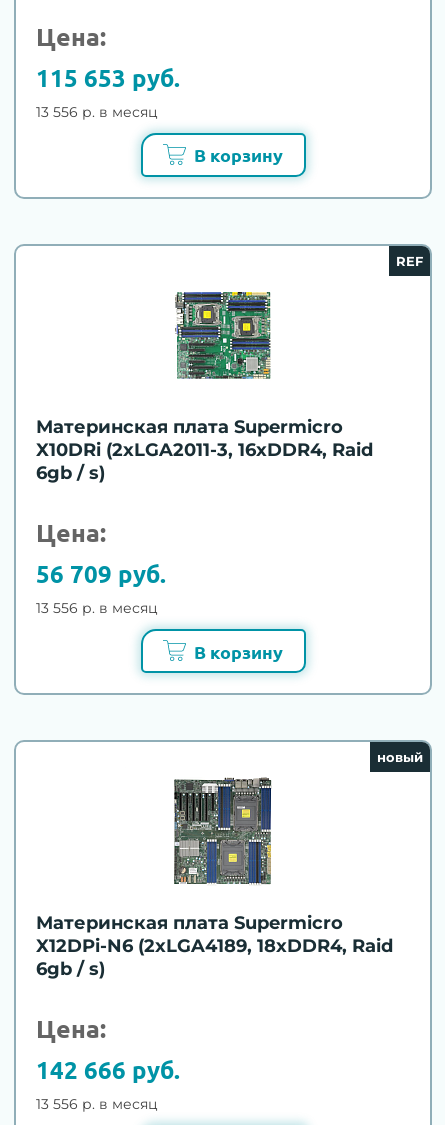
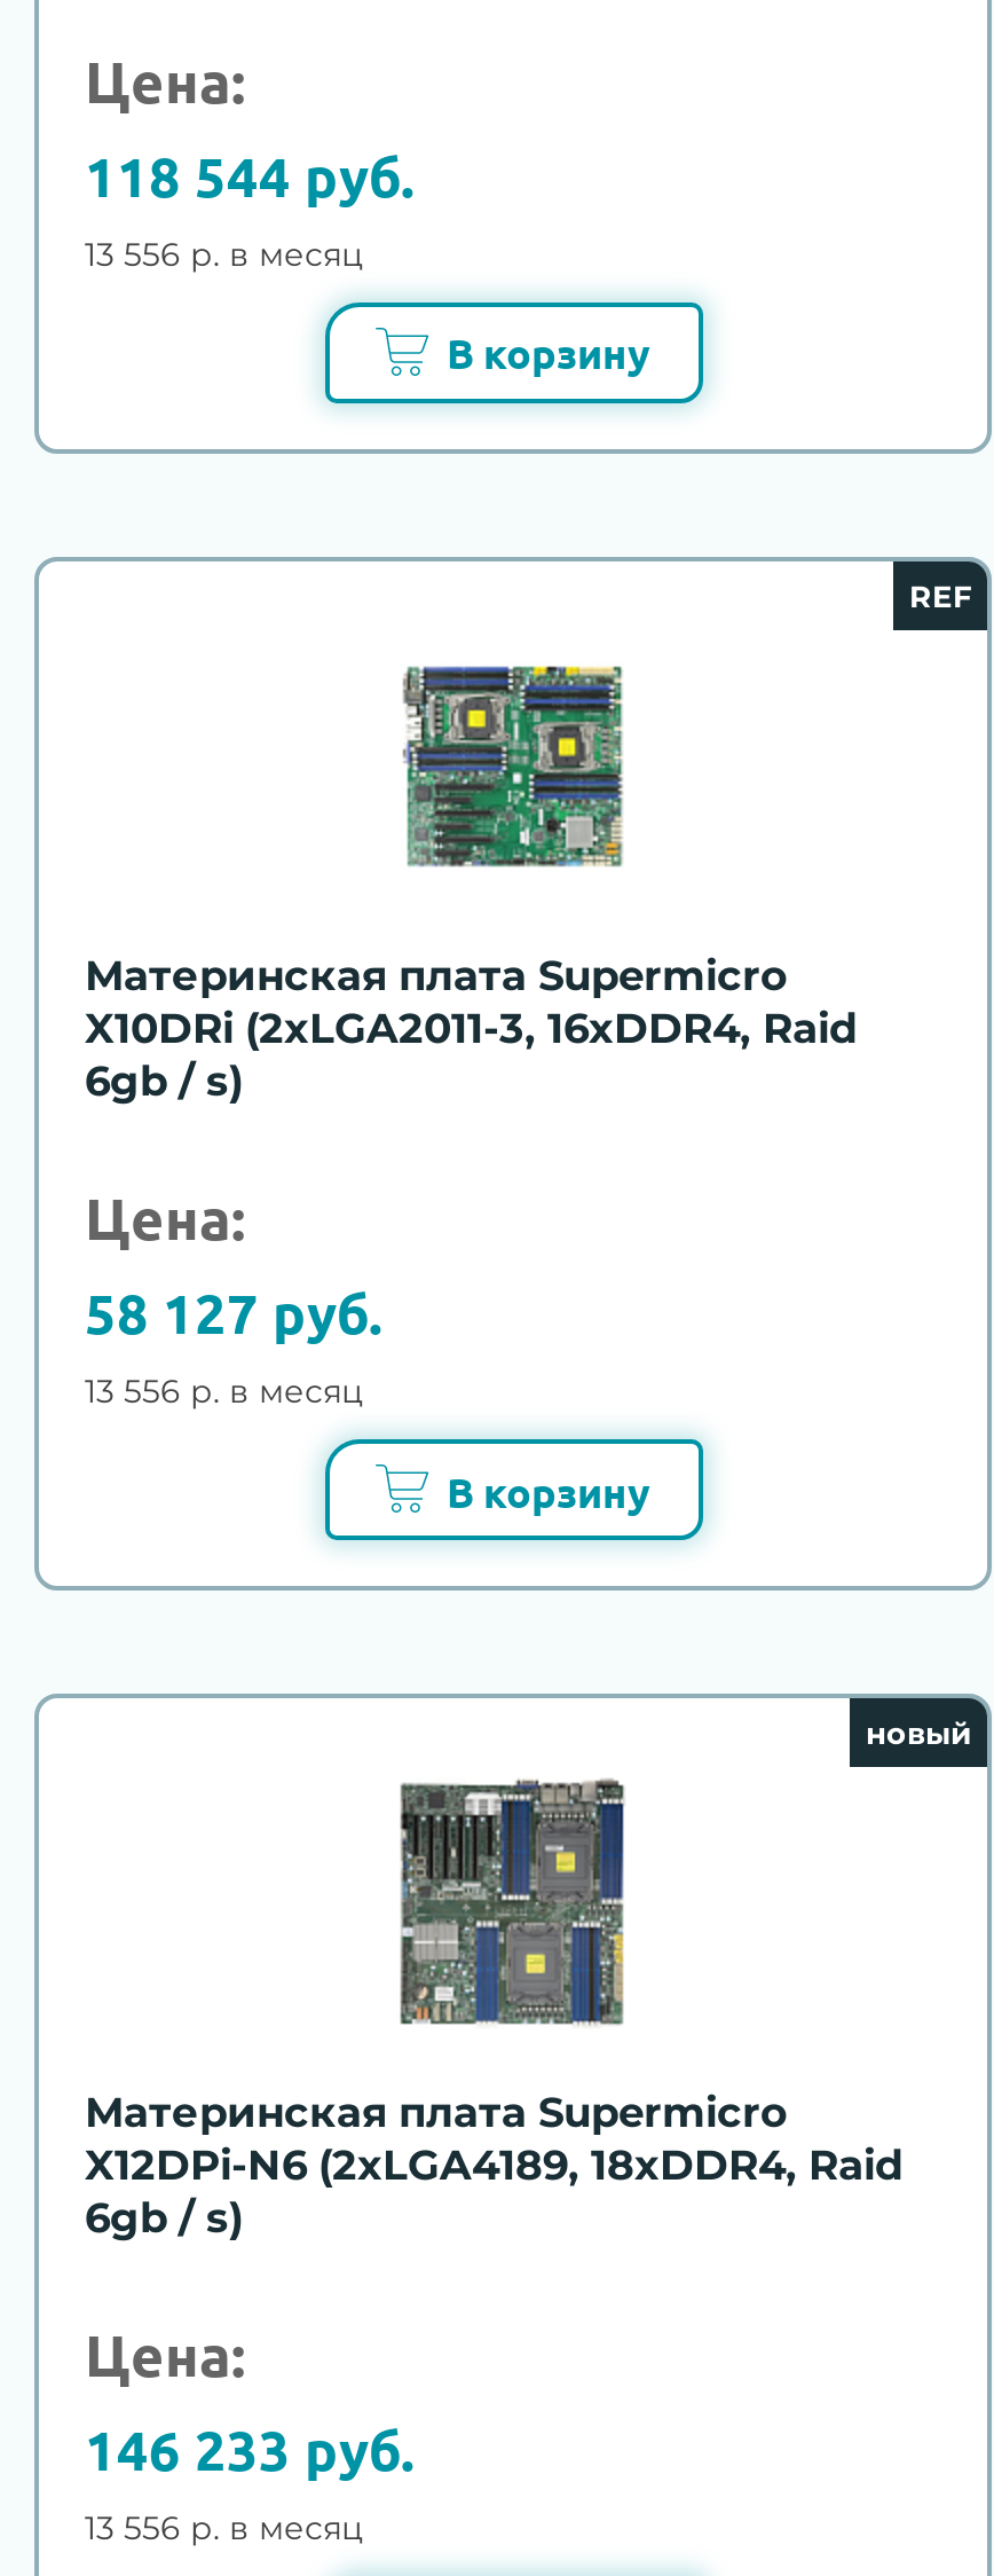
- 115 653 руб.
+ 118 544 руб.

- 56 709 руб.
+ 58 127 руб.

- 142 666 руб.
+ 146 233 руб.
